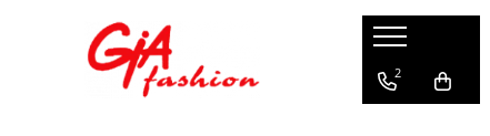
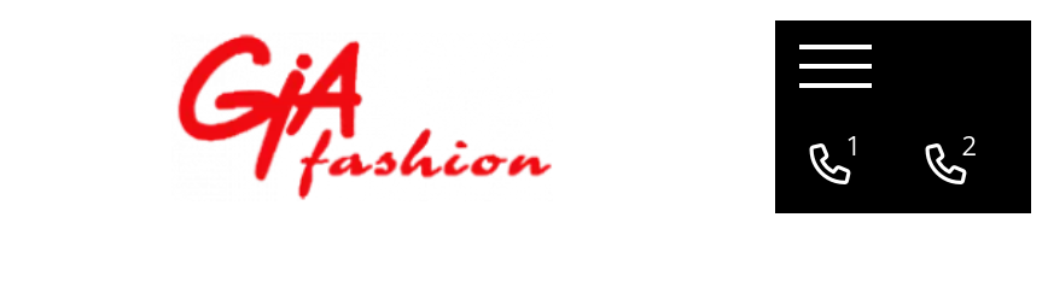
+ 1
